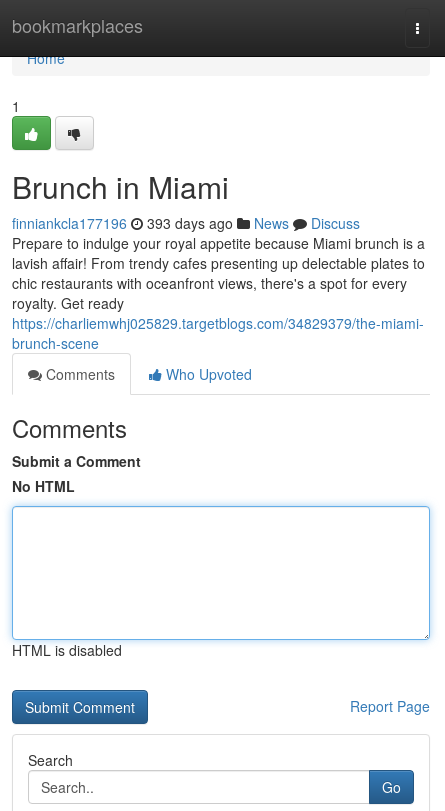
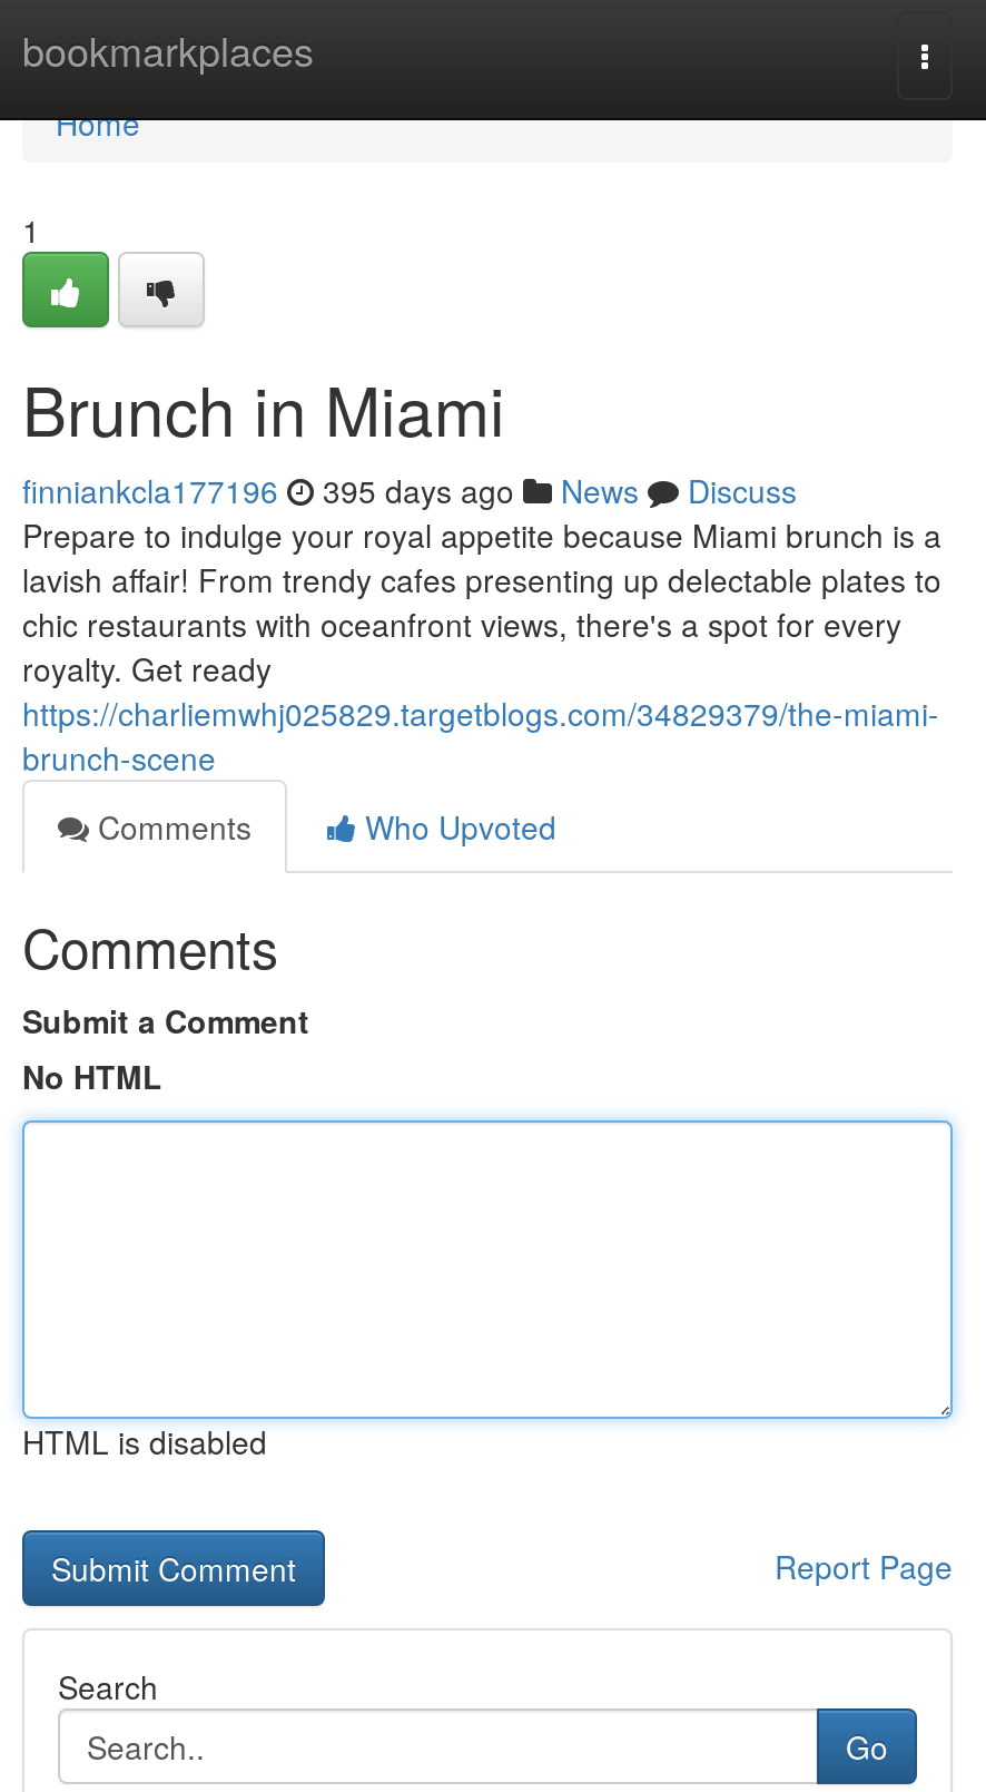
- finniankcla177196 393 days ago News Discuss
+ finniankcla177196 395 days ago News Discuss
